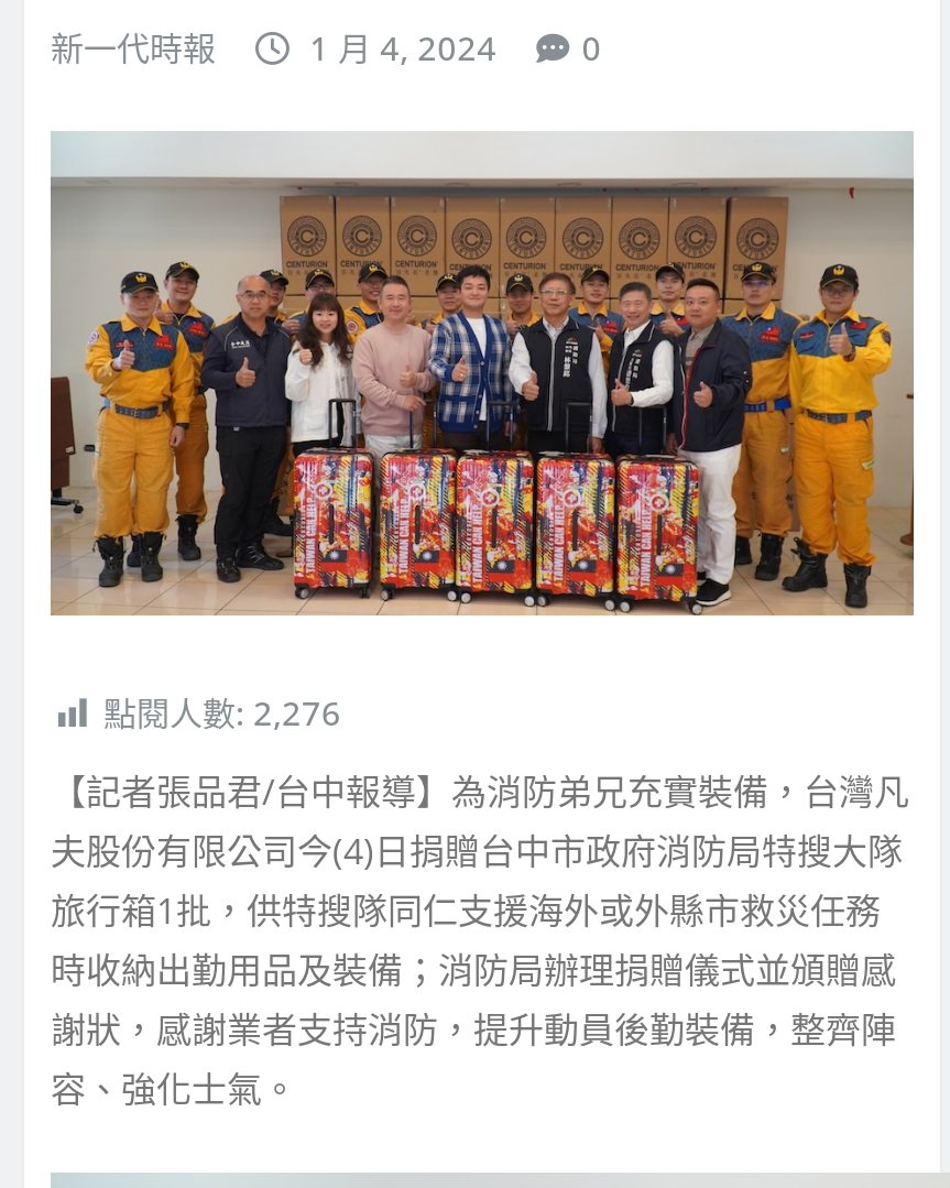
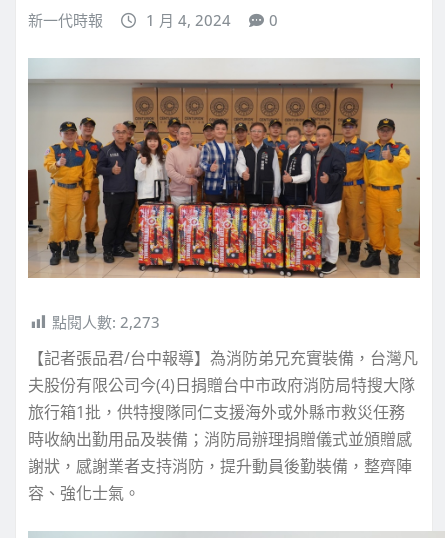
- 點閱人數: 2,276
+ 點閱人數: 2,273
